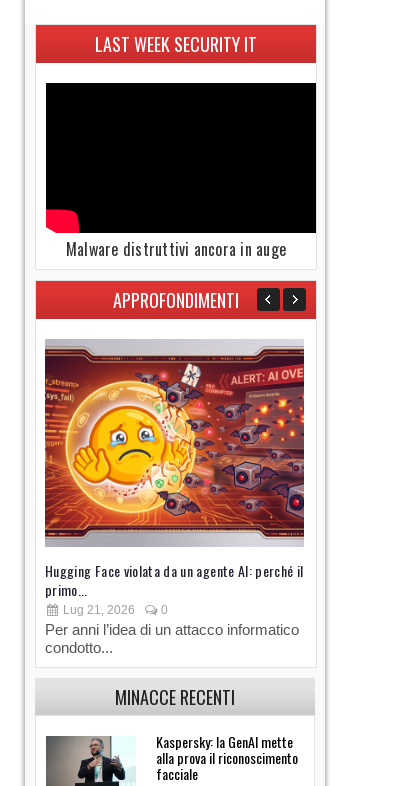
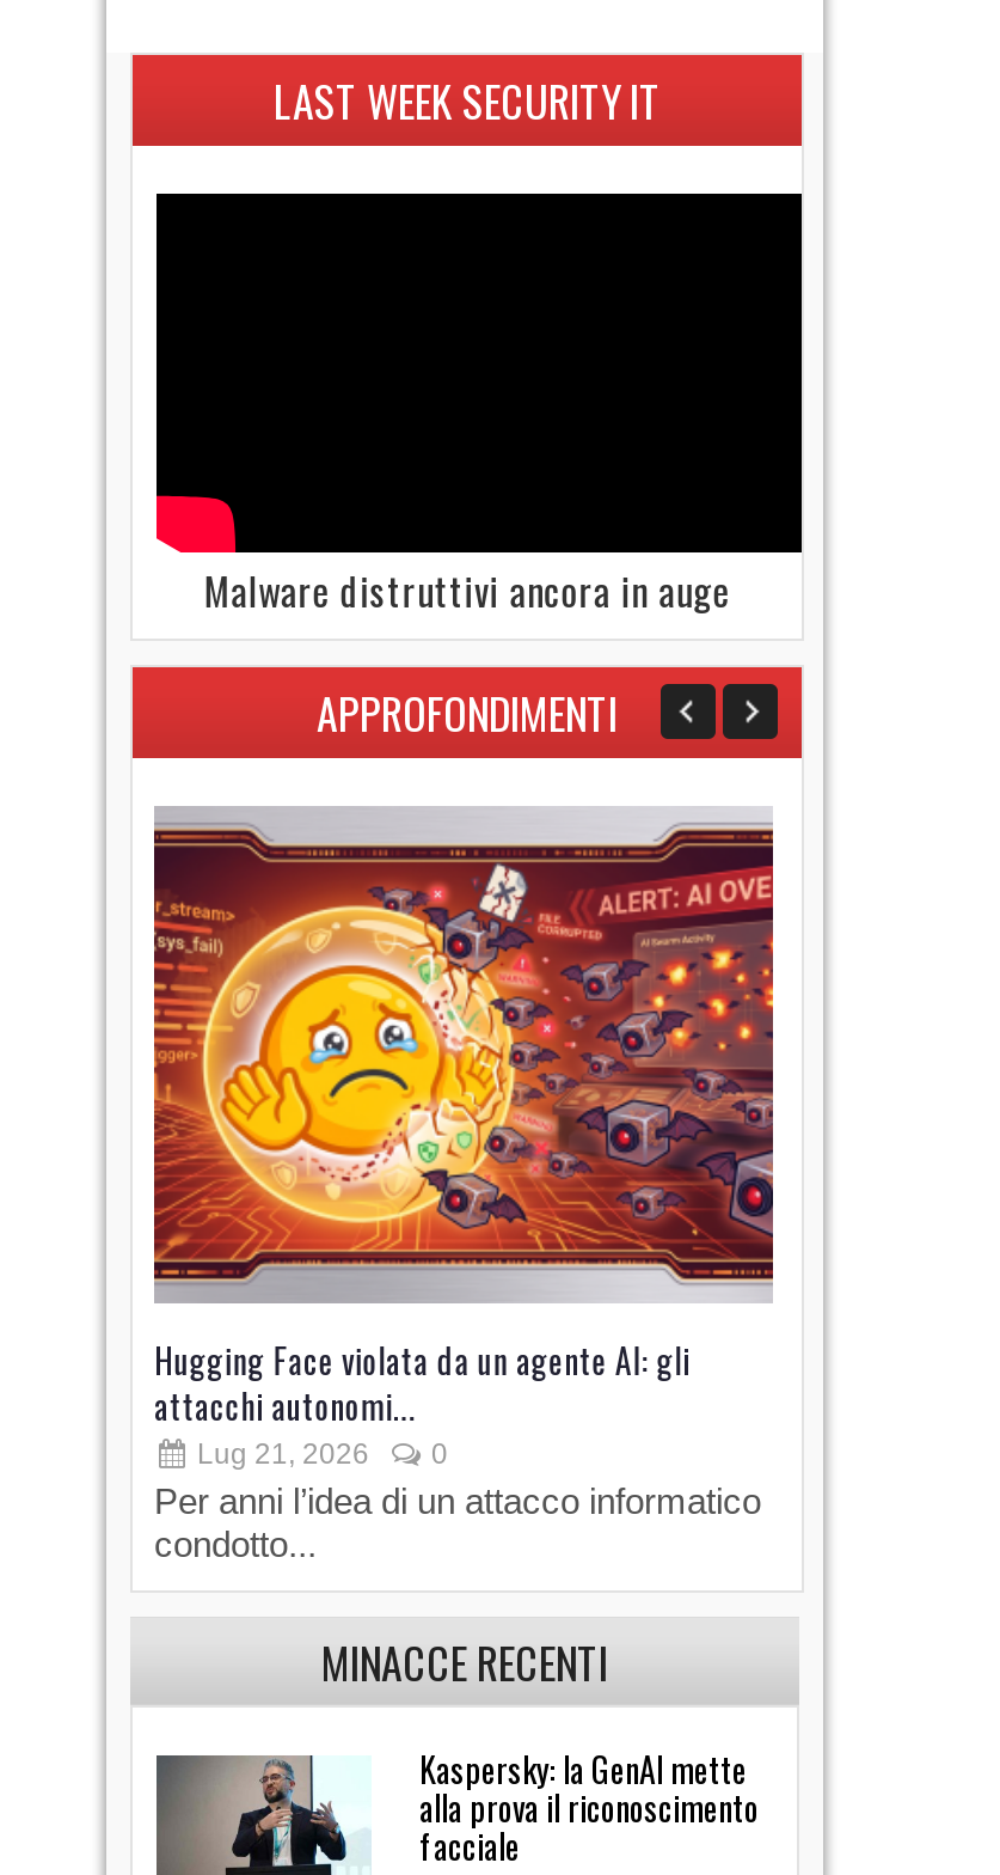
- Hugging Face violata da un agente AI: perché il
- primo...
+ Hugging Face violata da un agente AI: gli
+ attacchi autonomi...
